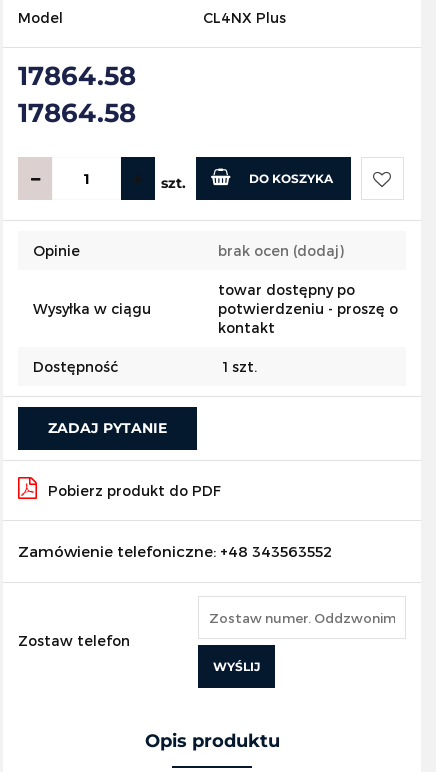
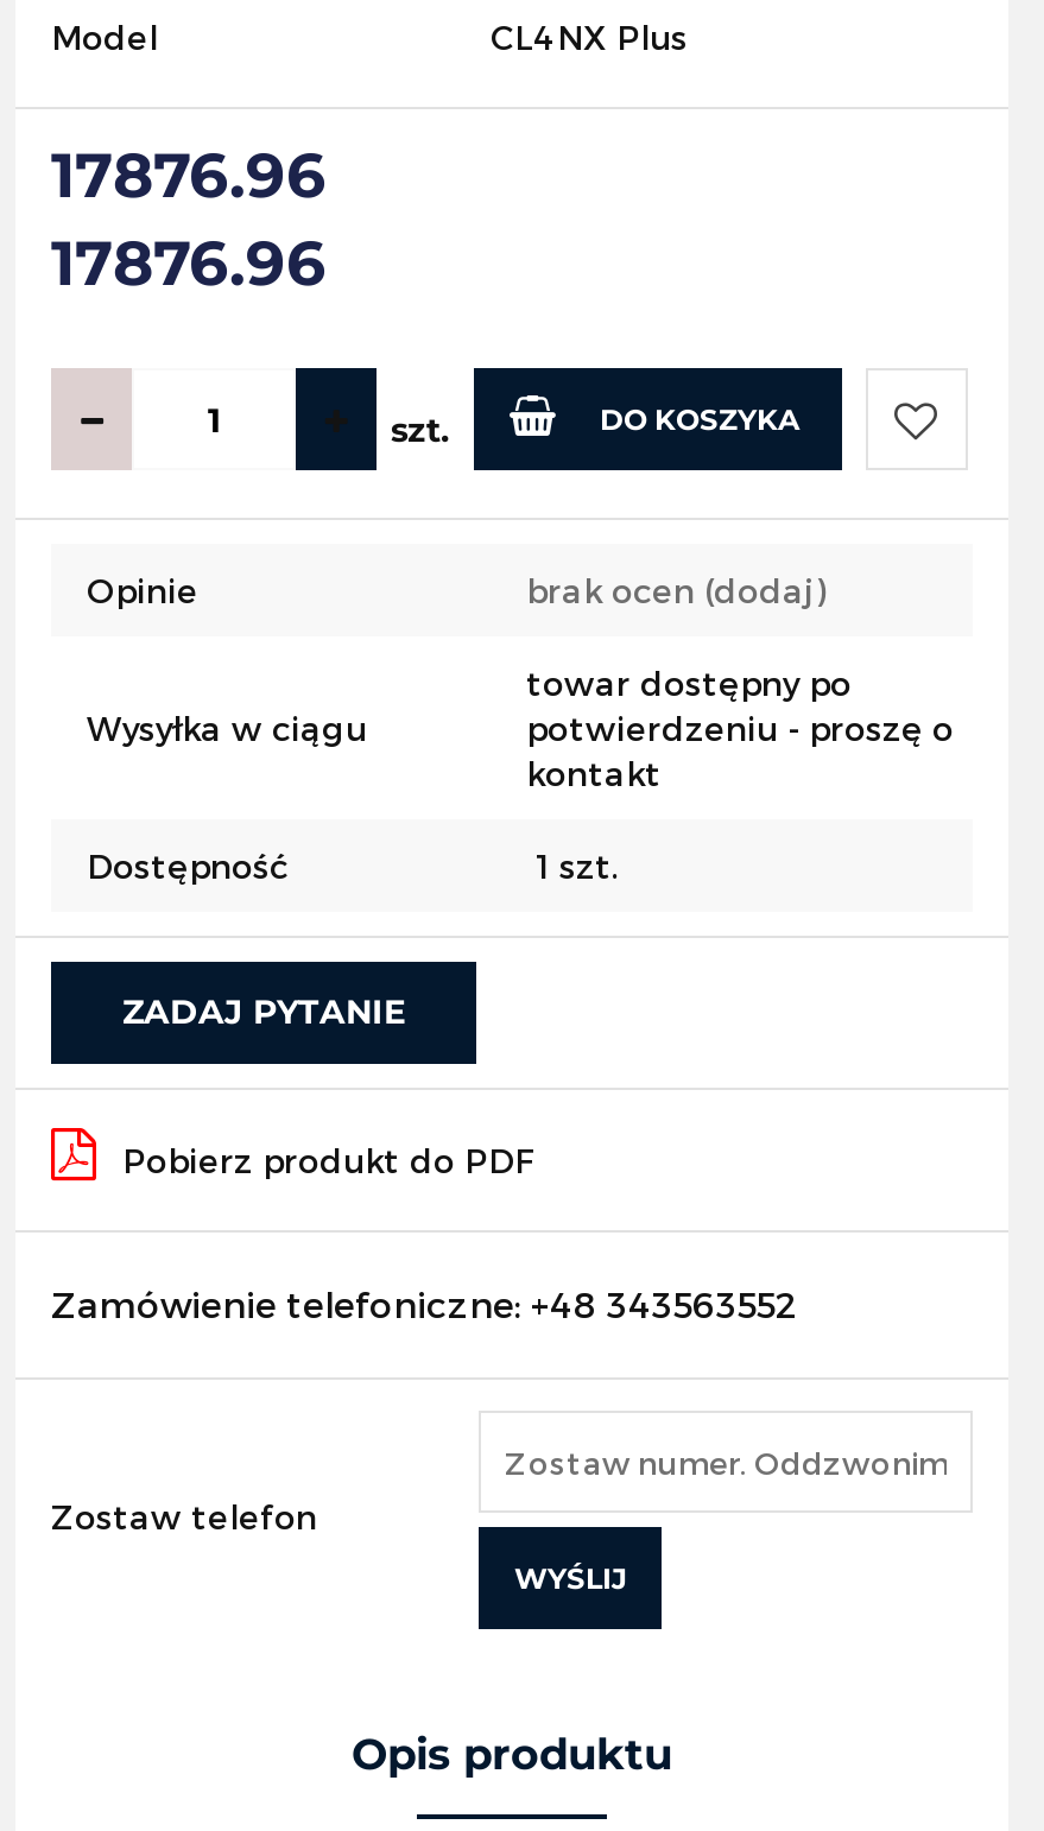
- 17864.58
+ 17876.96

- 17864.58
+ 17876.96
